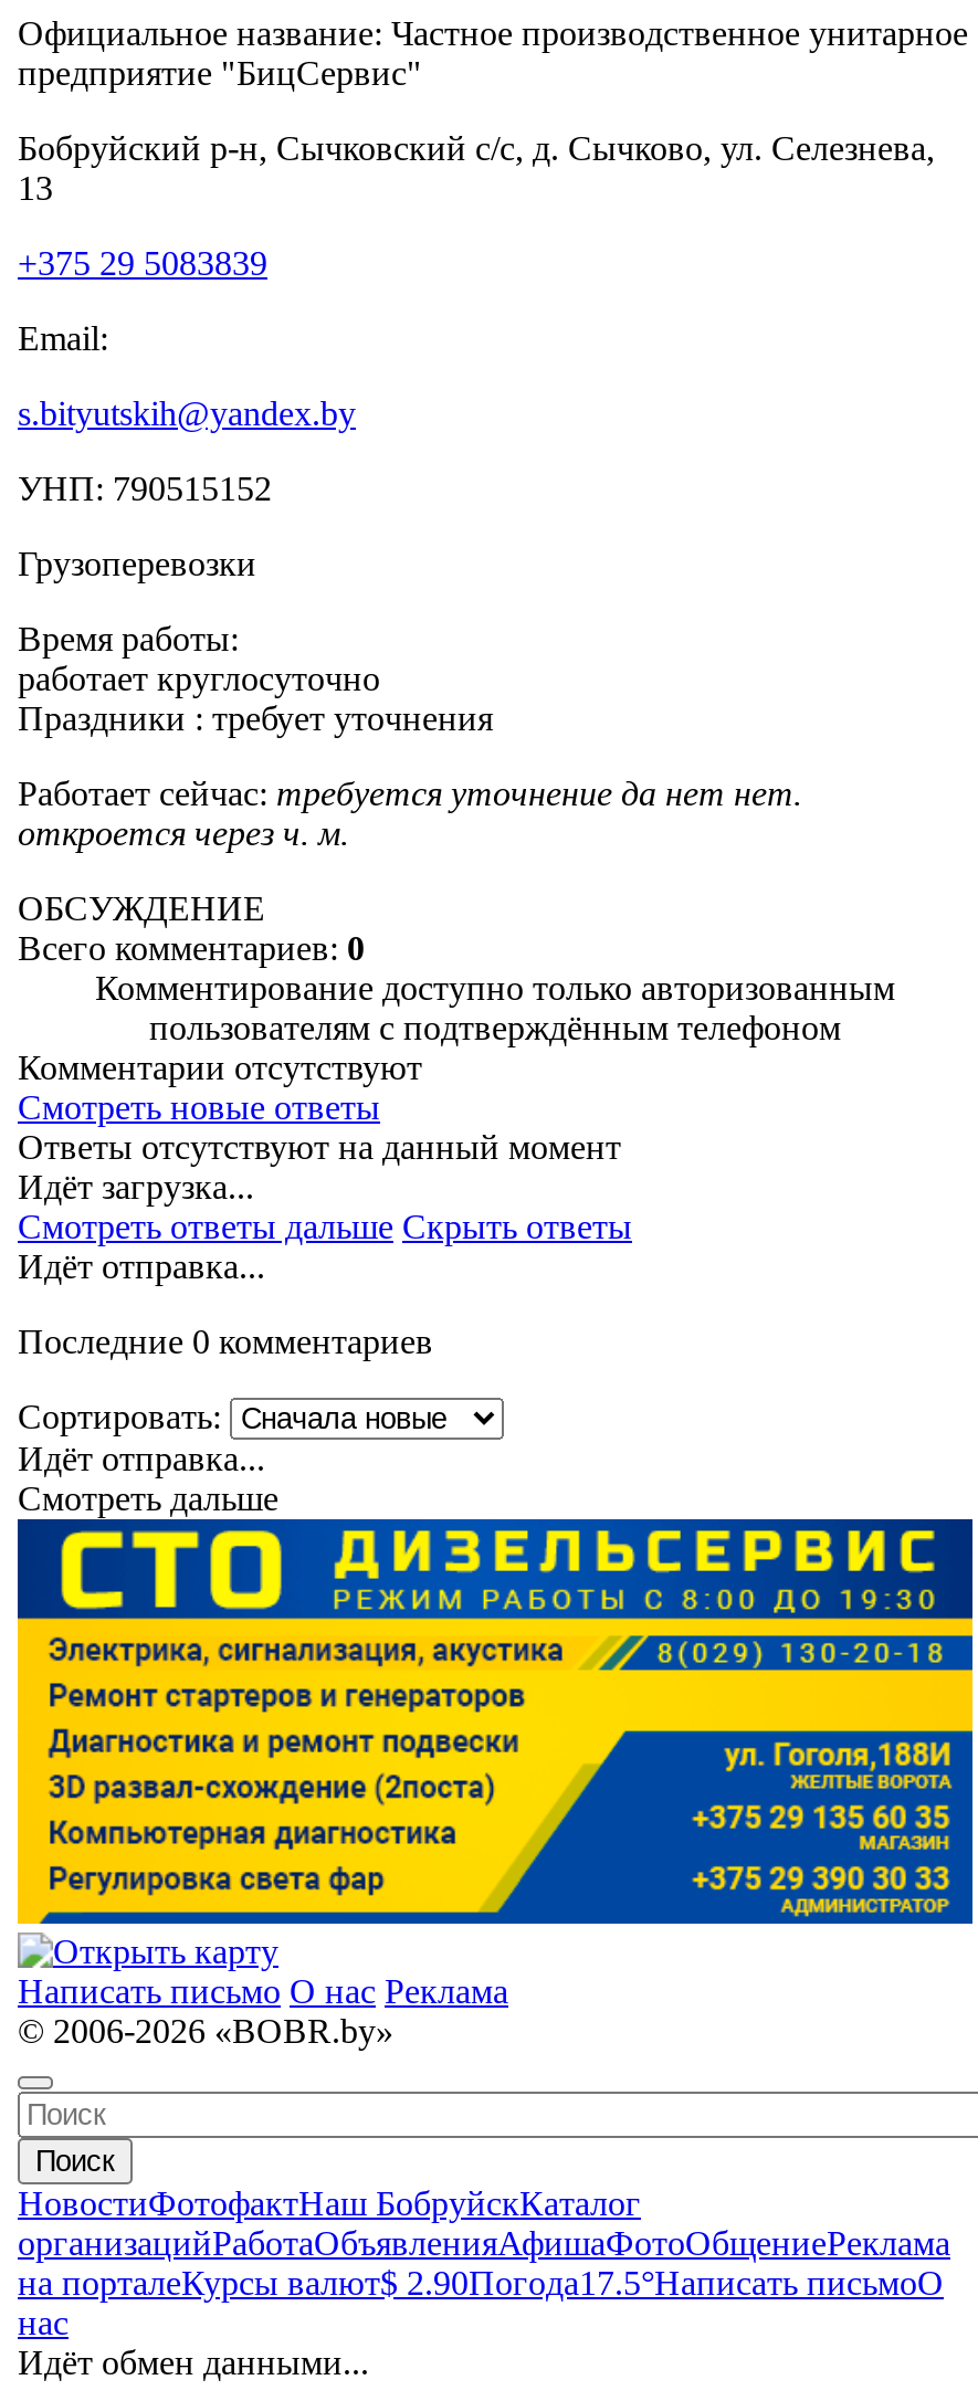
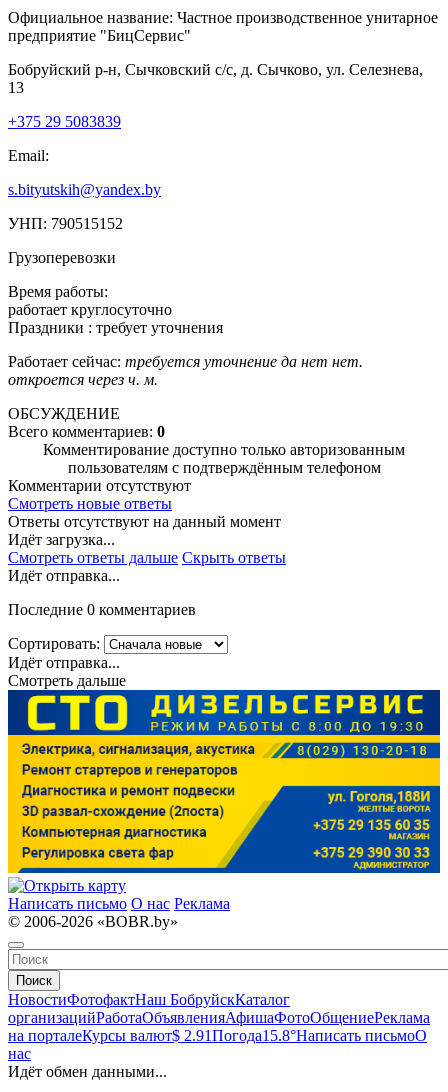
- на порталеКурсы валют$ 2.90Погода17.5°Написать письмоО
+ на порталеКурсы валют$ 2.91Погода15.8°Написать письмоО
